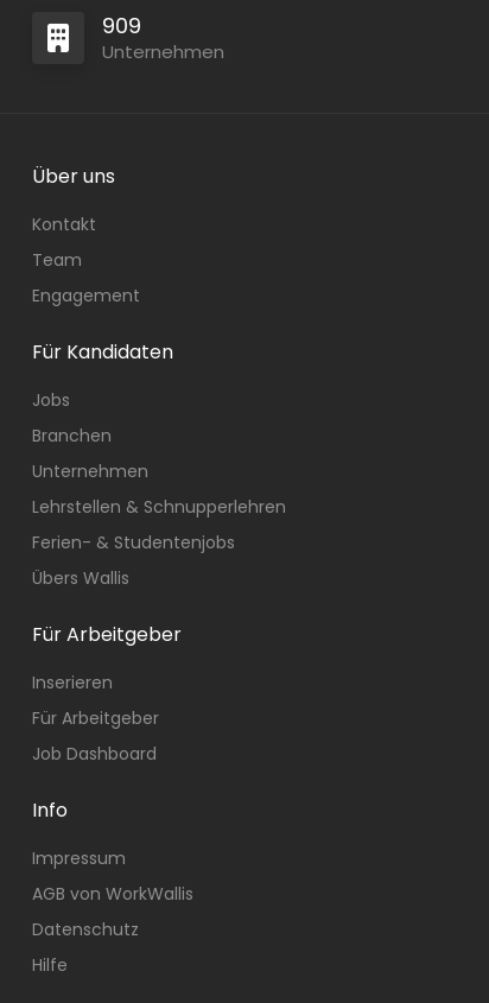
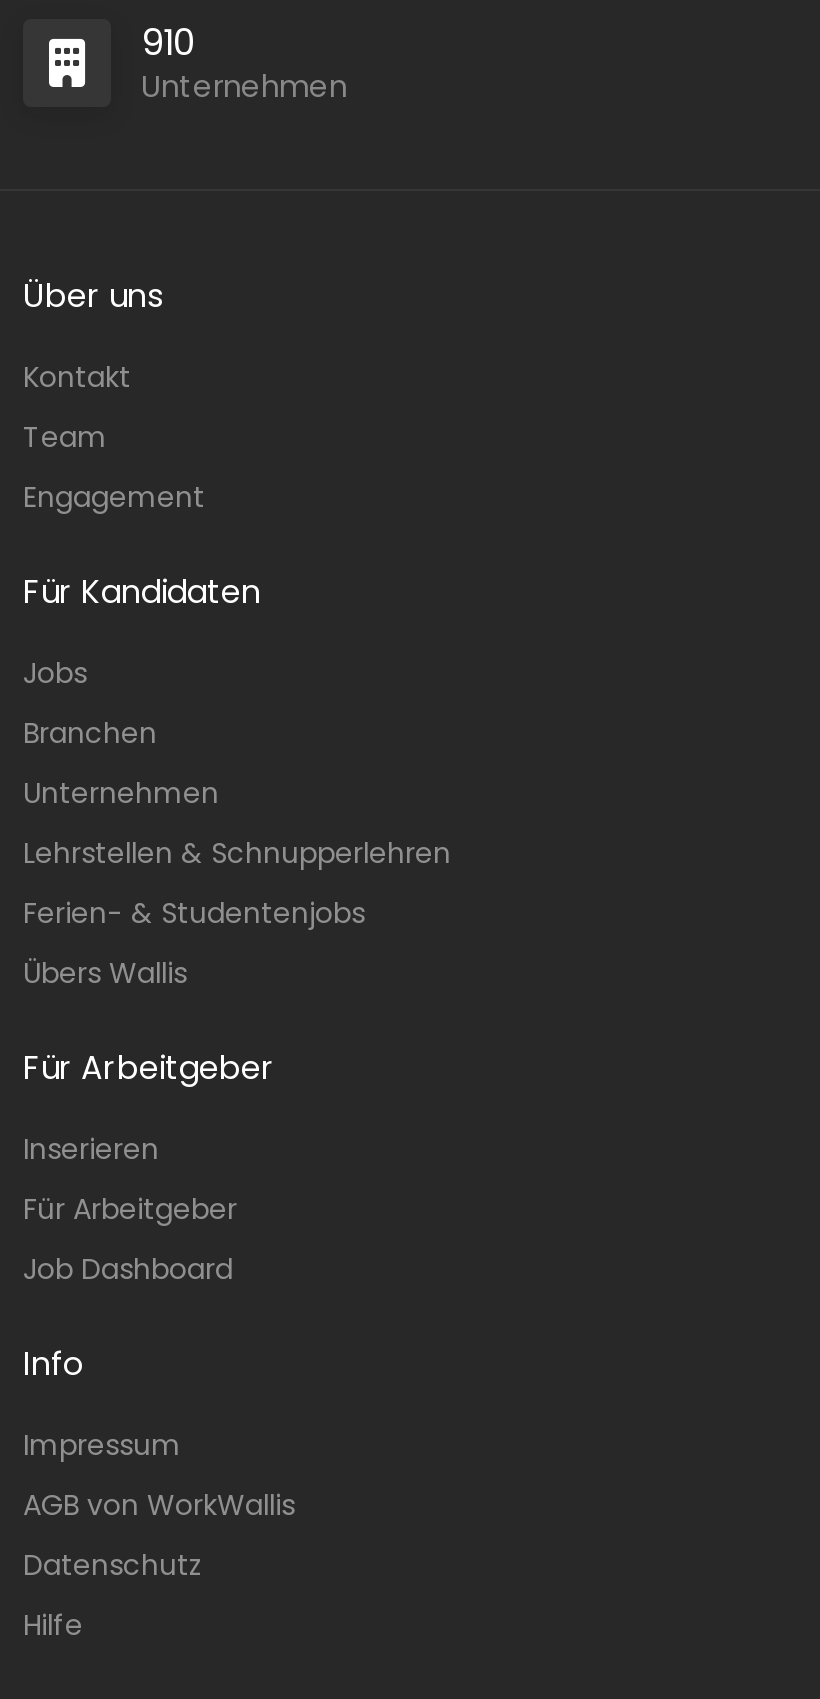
- 909
+ 910
